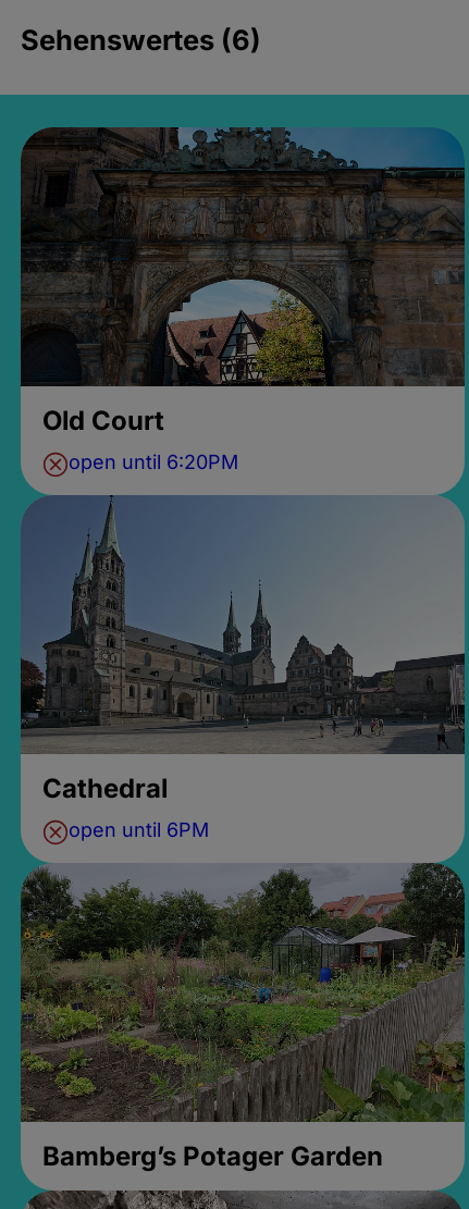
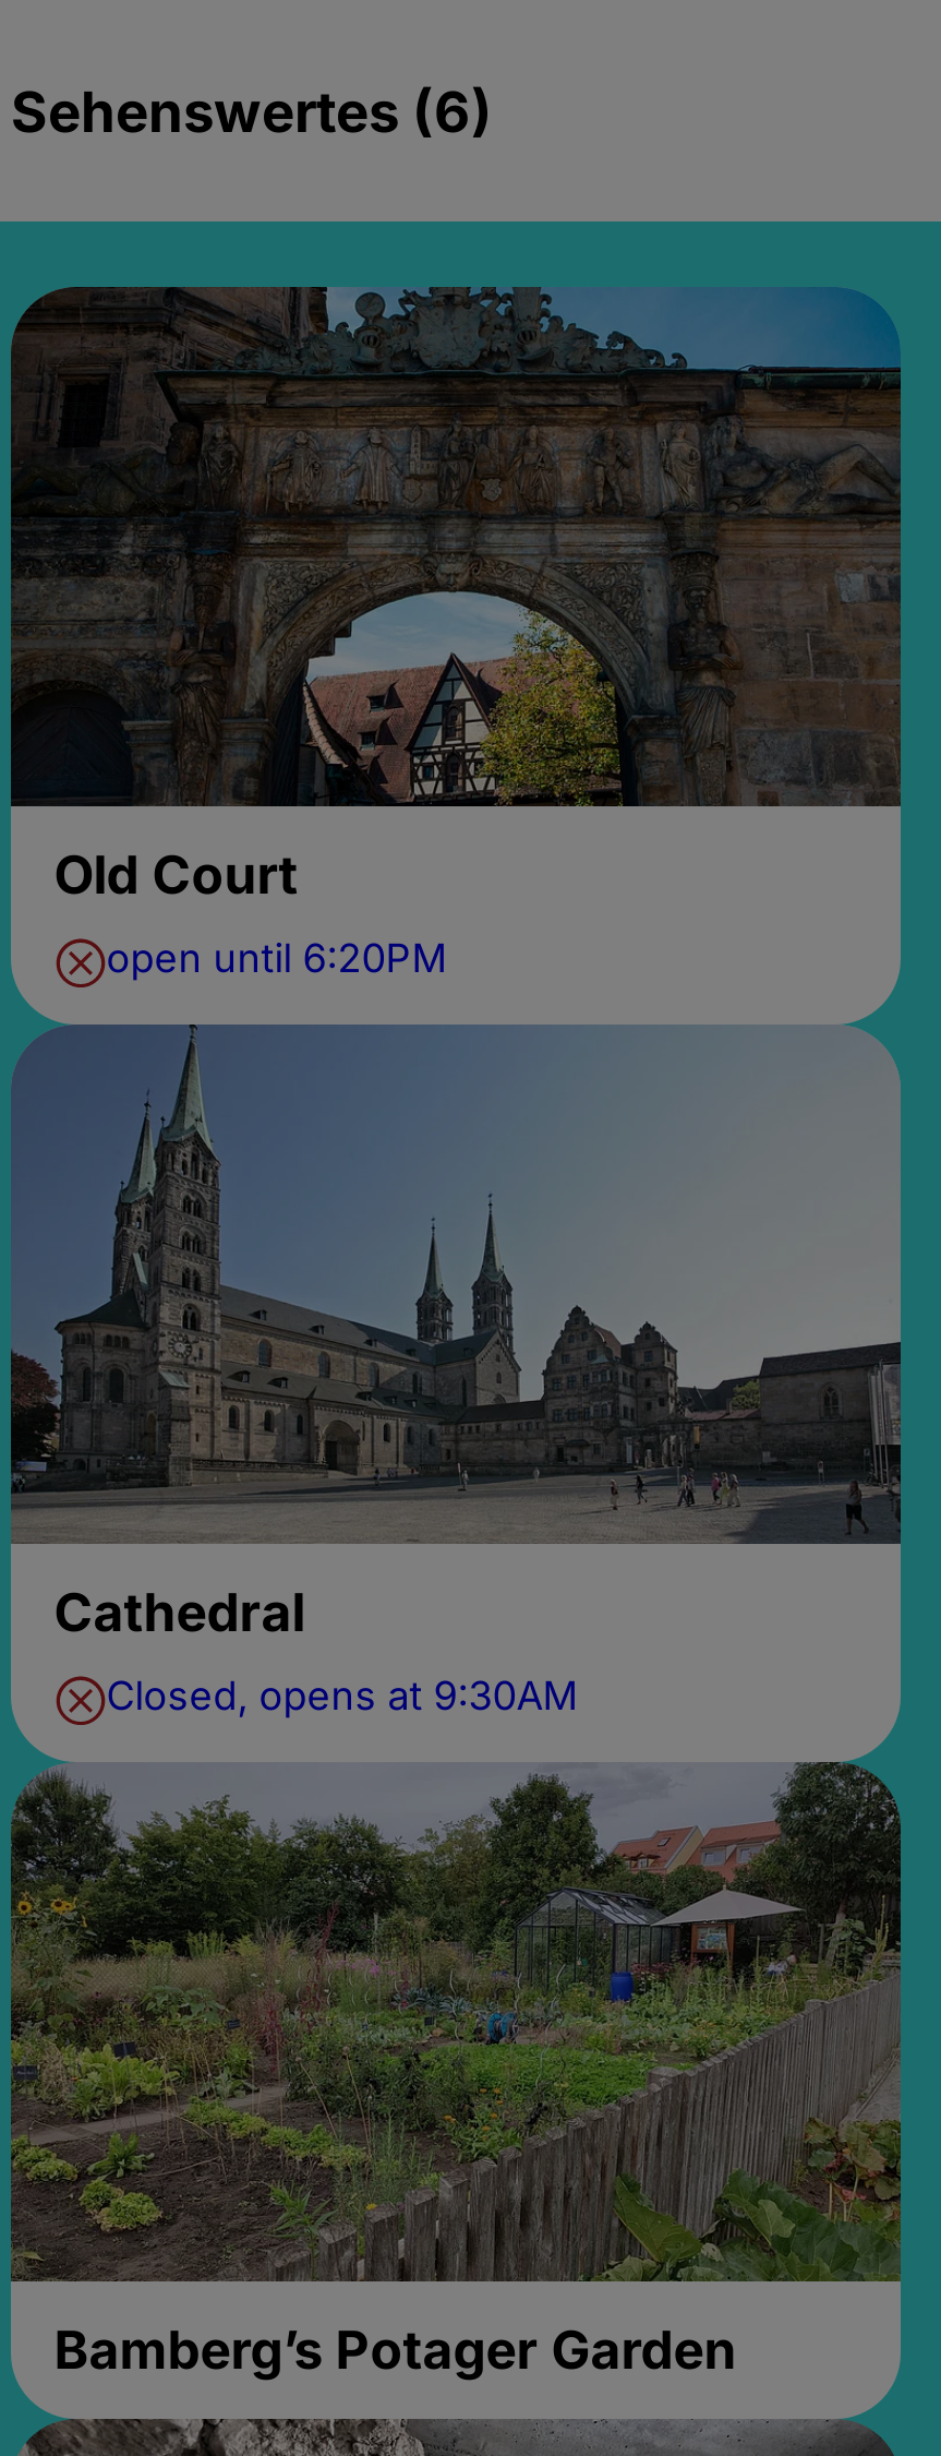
- open until 6PM
+ Closed, opens at 9:30AM
